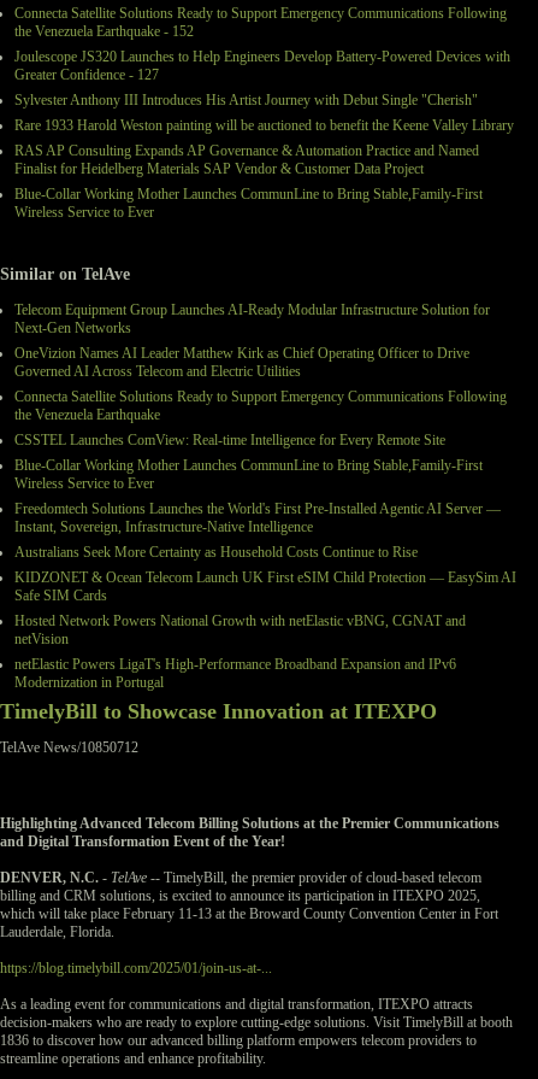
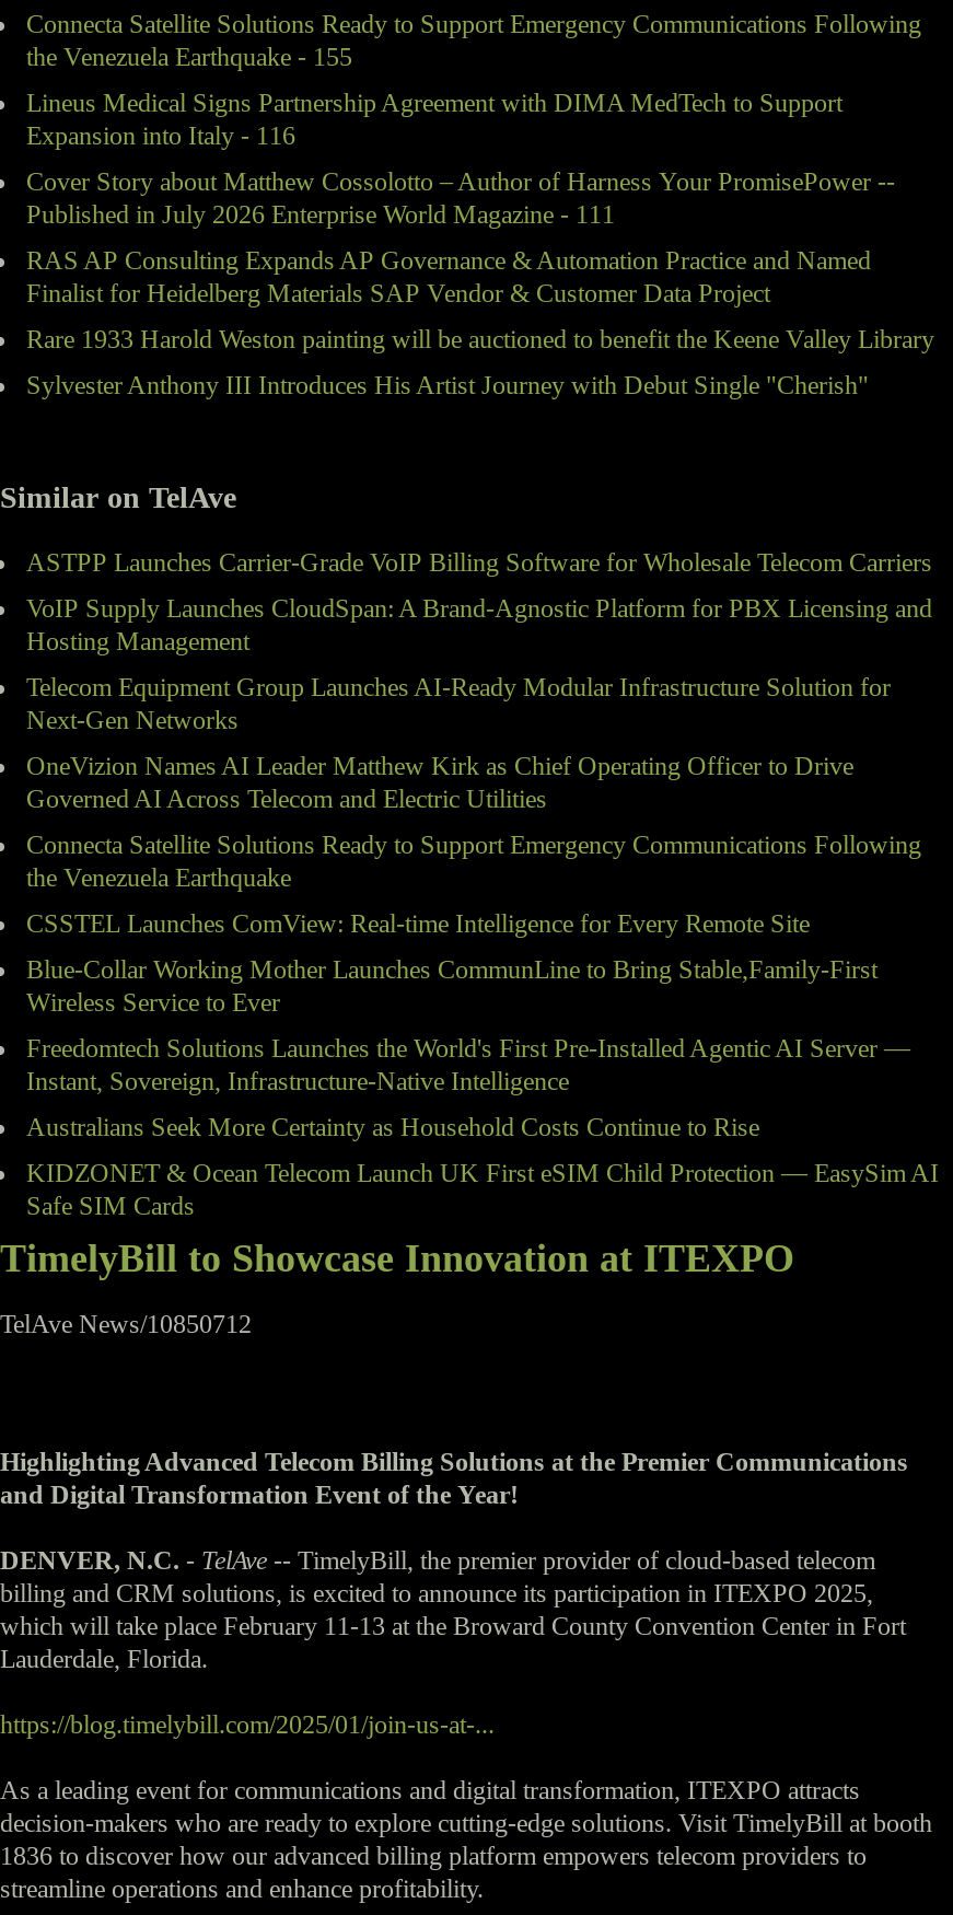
- the Venezuela Earthquake - 152
- Joulescope JS320 Launches to Help Engineers Develop Battery-Powered Devices with
- Greater Confidence - 127
+ the Venezuela Earthquake - 155
+ Lineus Medical Signs Partnership Agreement with DIMA MedTech to Support
+ Expansion into Italy - 116
+ Cover Story about Matthew Cossolotto – Author of Harness Your PromisePower --
+ Published in July 2026 Enterprise World Magazine - 111

moved down: Sylvester Anthony III Introduces His Artist Journey with Debut Single "Cherish" | Rare 1933 Harold Weston painting will be auctioned to benefit the Keene Valley Library

- Blue-Collar Working Mother Launches CommunLine to Bring Stable,Family-First
- Wireless Service to Ever

+ ASTPP Launches Carrier-Grade VoIP Billing Software for Wholesale Telecom Carriers
+ VoIP Supply Launches CloudSpan: A Brand-Agnostic Platform for PBX Licensing and
+ Hosting Management

moved down: Telecom Equipment Group Launches AI-Ready Modular Infrastructure Solution for | Next-Gen Networks | OneVizion Names AI Leader Matthew Kirk as Chief Operating Officer to Drive | ... | KIDZONET & Ocean Telecom Launch UK First eSIM Child Protection — EasySim AI | Safe SIM Cards

- Hosted Network Powers National Growth with netElastic vBNG, CGNAT and
- netVision
- netElastic Powers LigaT's High-Performance Broadband Expansion and IPv6
- Modernization in Portugal
